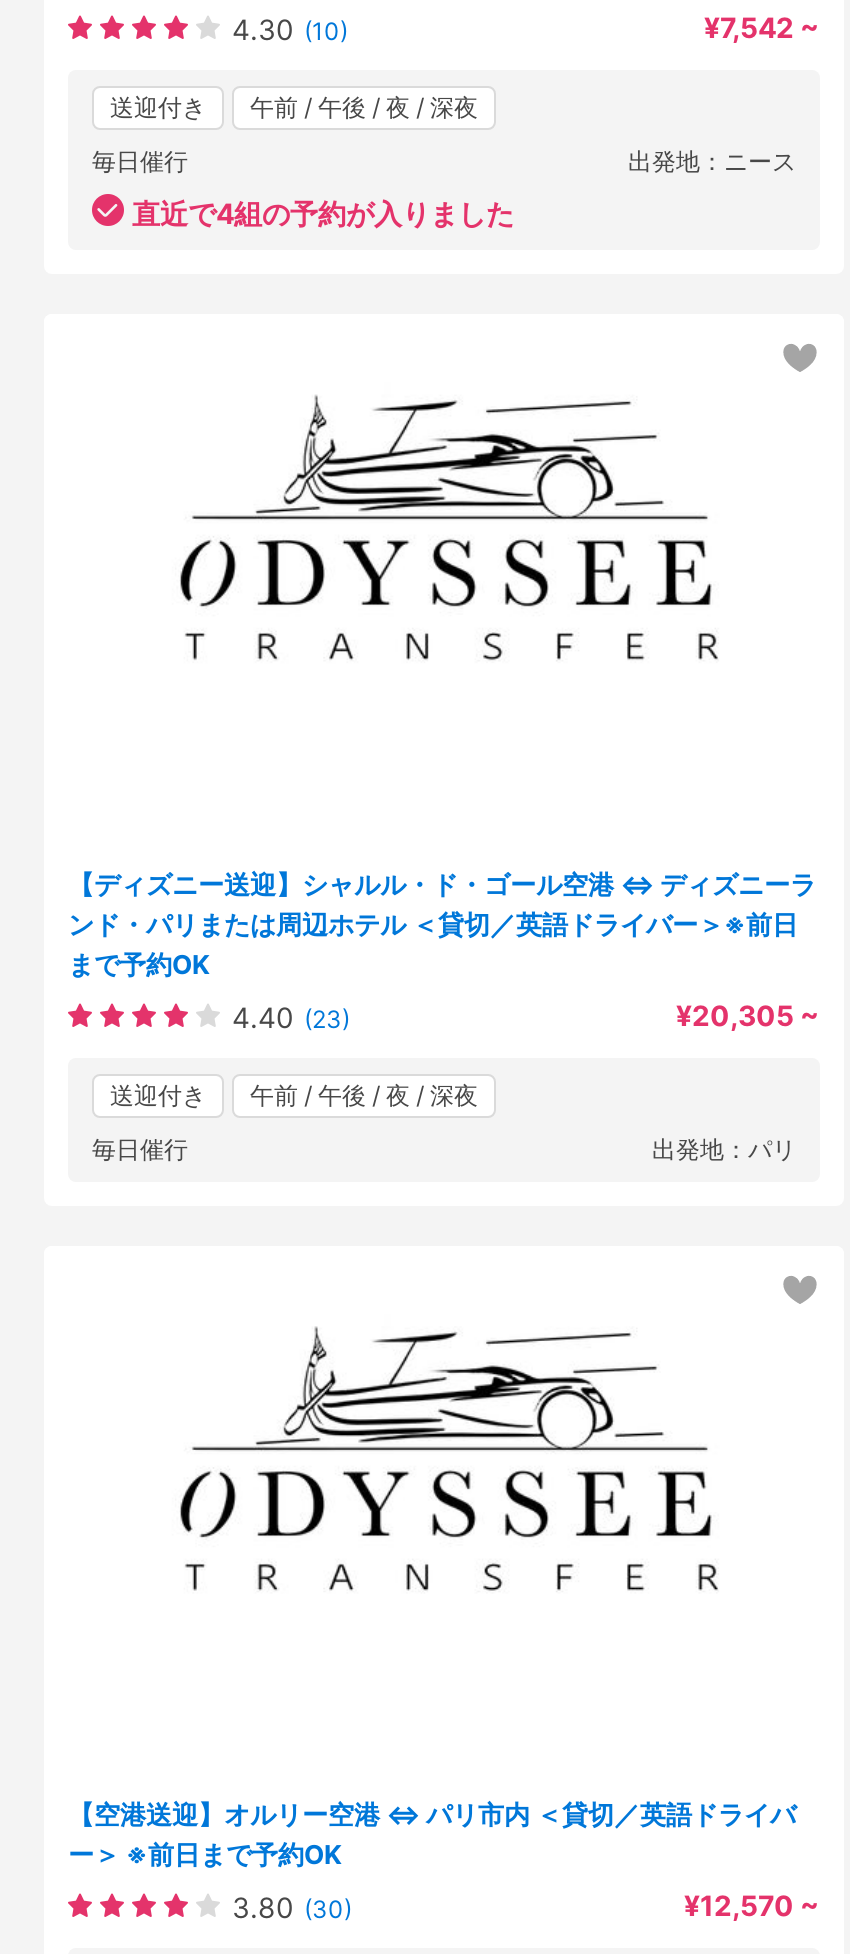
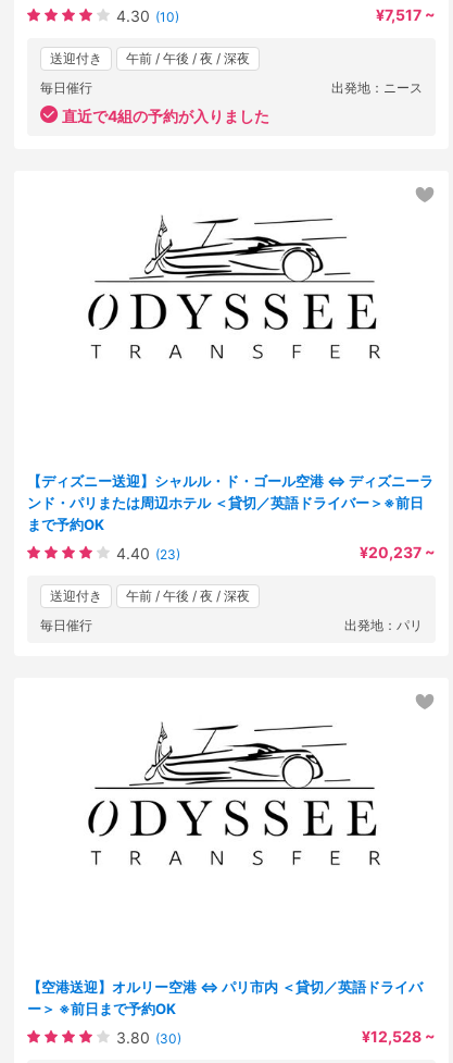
- ¥7,542 ~
+ ¥7,517 ~

- ¥20,305 ~
+ ¥20,237 ~

- ¥12,570 ~
+ ¥12,528 ~
